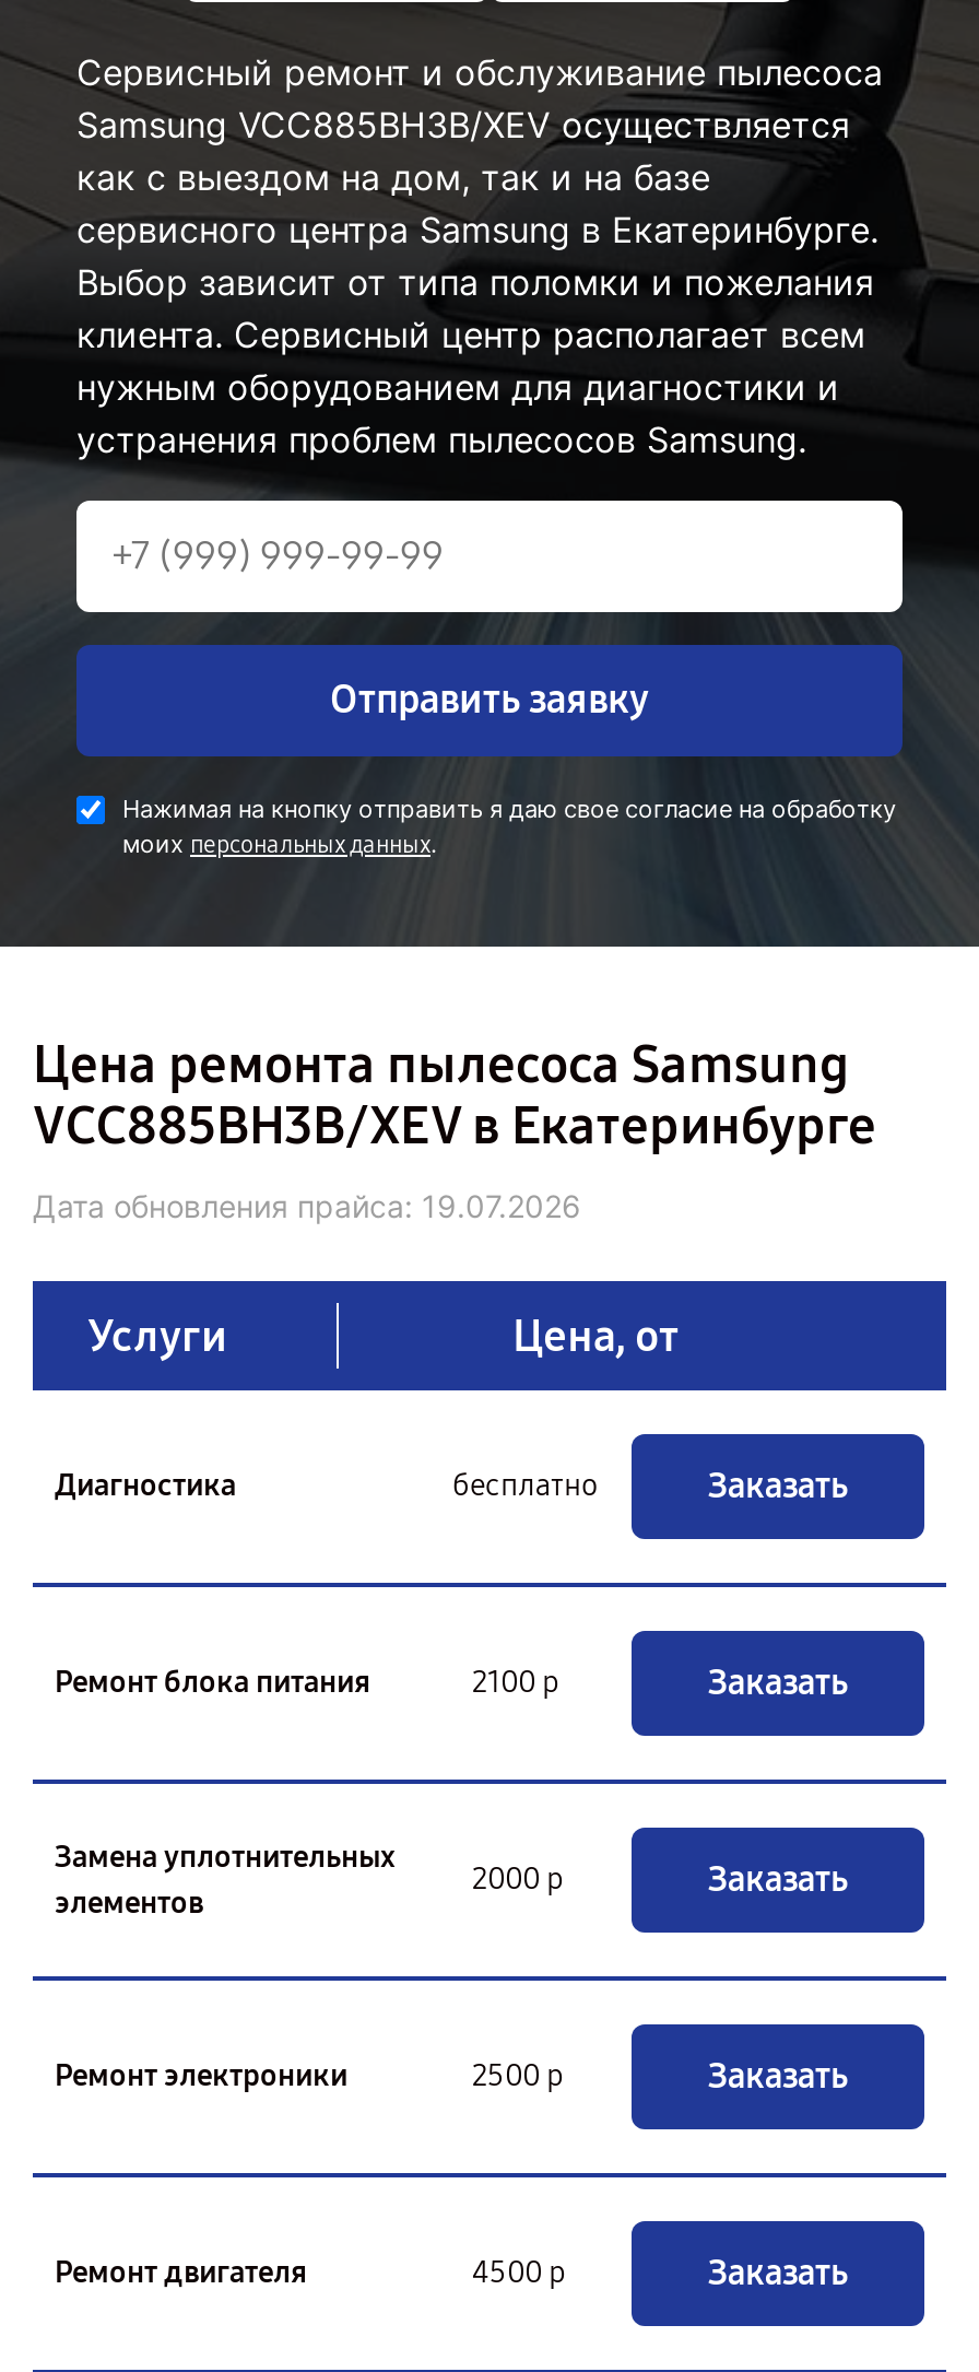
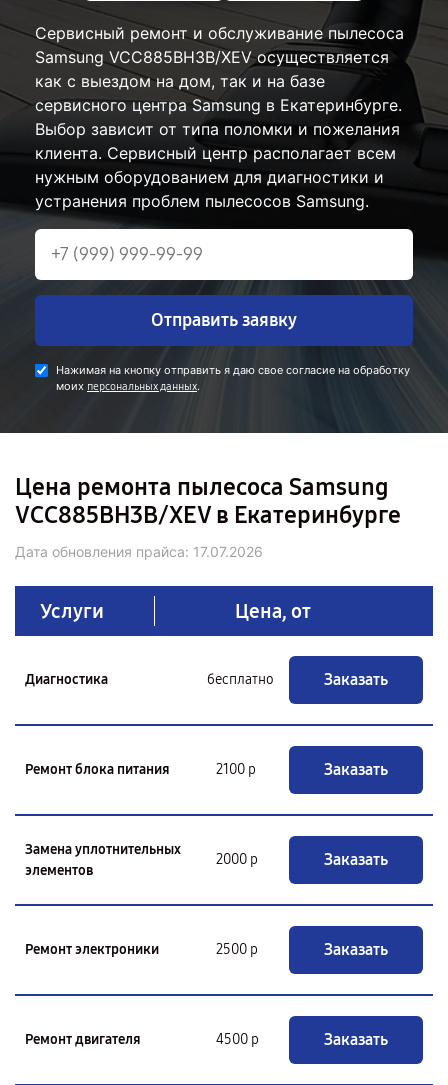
- Дата обновления прайса: 19.07.2026
+ Дата обновления прайса: 17.07.2026
